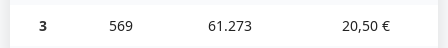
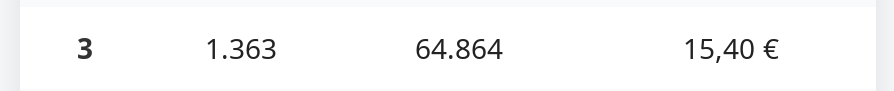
- 569
+ 1.363

- 61.273
+ 64.864

- 20,50 €
+ 15,40 €
